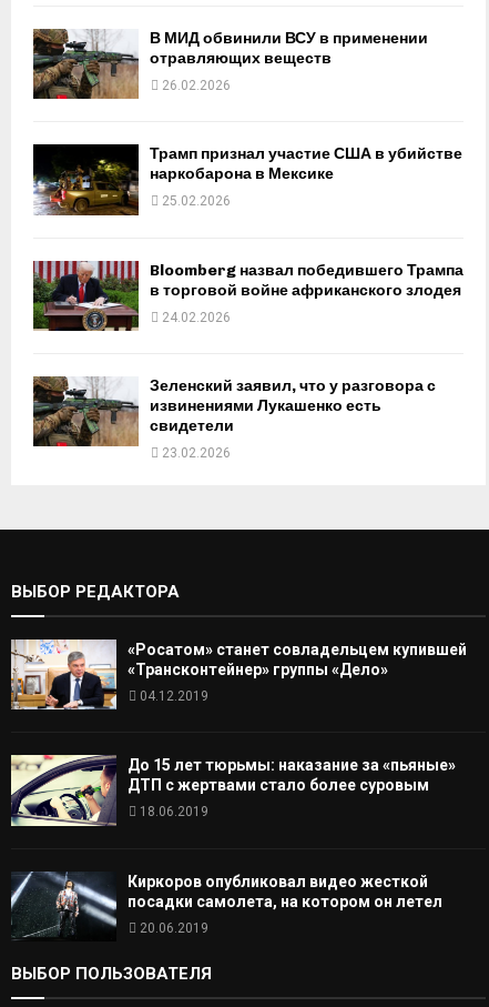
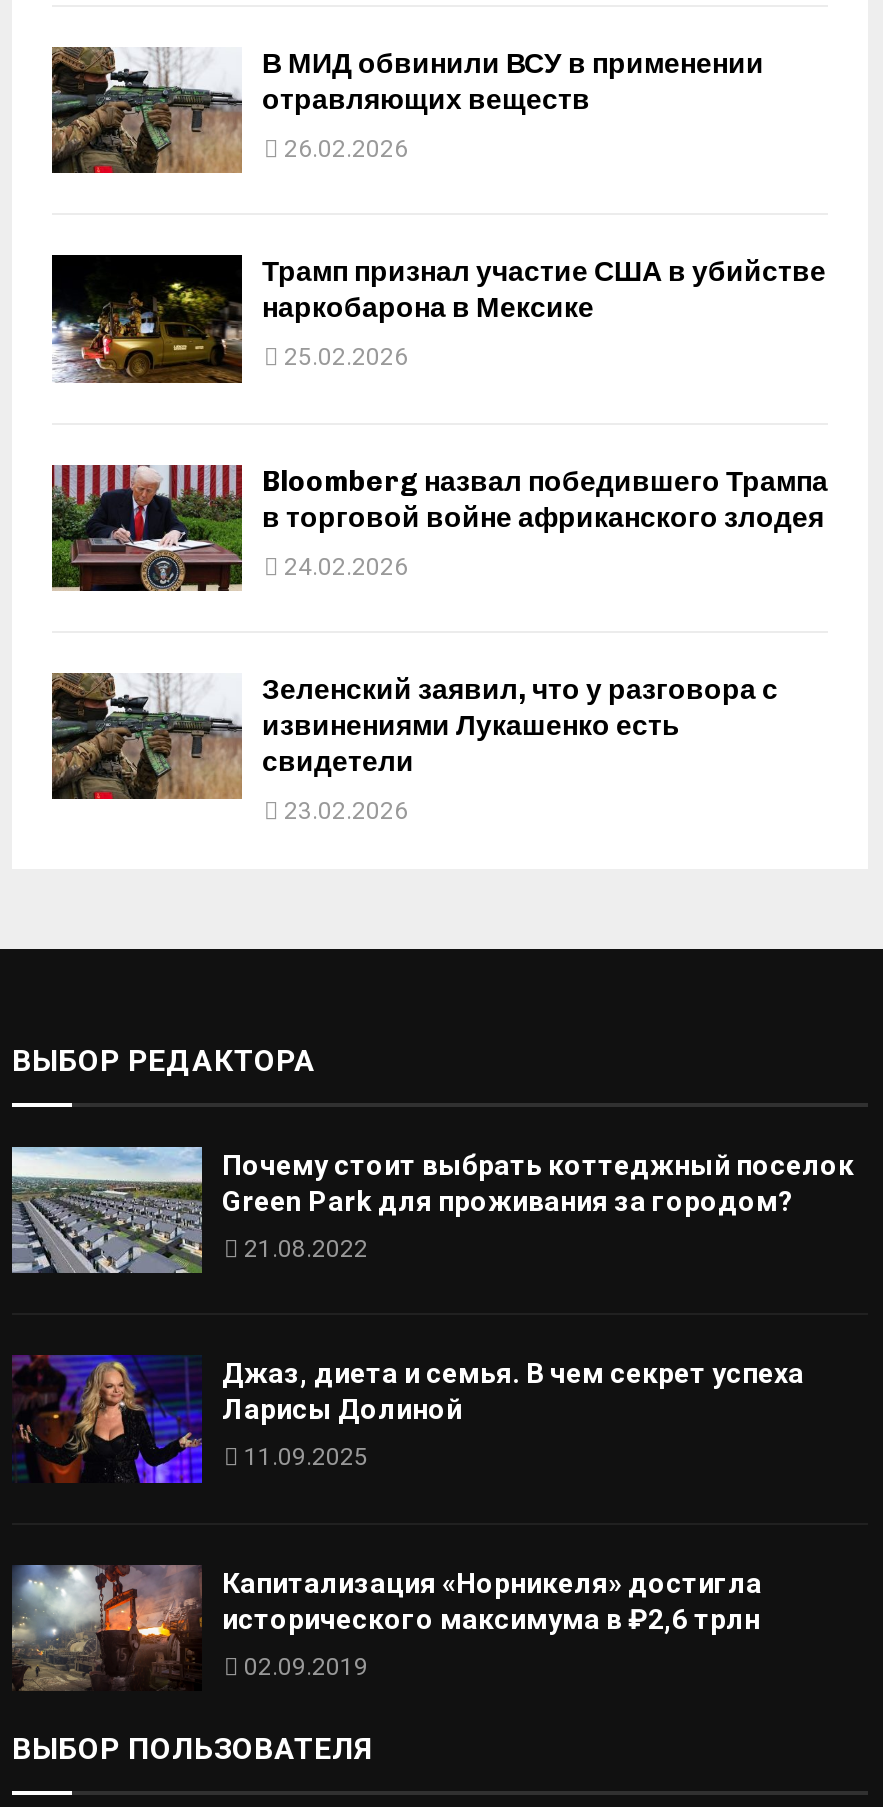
- [image]
- «Росатом» станет совладельцем купившей
- «Трансконтейнер» группы «Дело»
+ [image]
+ Почему стоит выбрать коттеджный поселок
+ Green Park для проживания за городом?

- 04.12.2019
+ 21.08.2022

- [image]
- До 15 лет тюрьмы: наказание за «пьяные»
- ДТП с жертвами стало более суровым
+ [image]
+ Джаз, диета и семья. В чем секрет успеха
+ Ларисы Долиной

- 18.06.2019
+ 11.09.2025

- [image]
- Киркоров опубликовал видео жесткой
- посадки самолета, на котором он летел
+ [image]
+ Капитализация «Норникеля» достигла
+ исторического максимума в ₽2,6 трлн

- 20.06.2019
+ 02.09.2019
